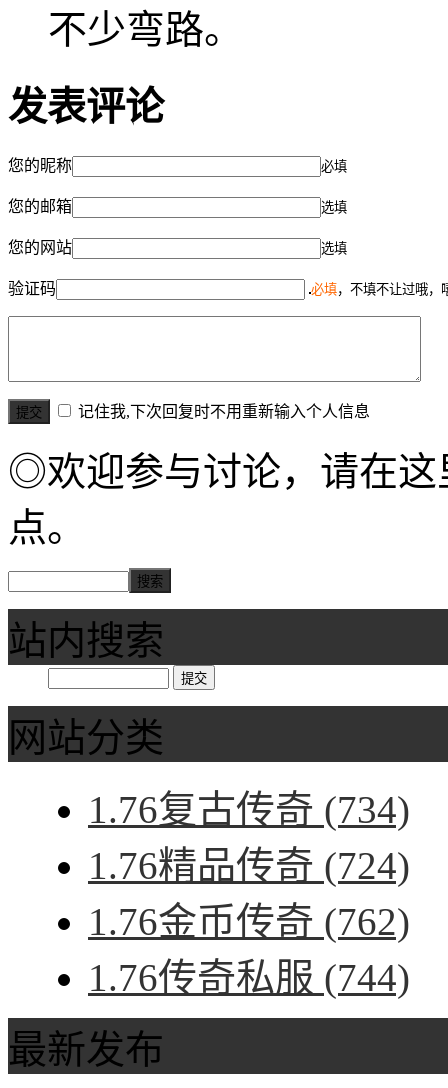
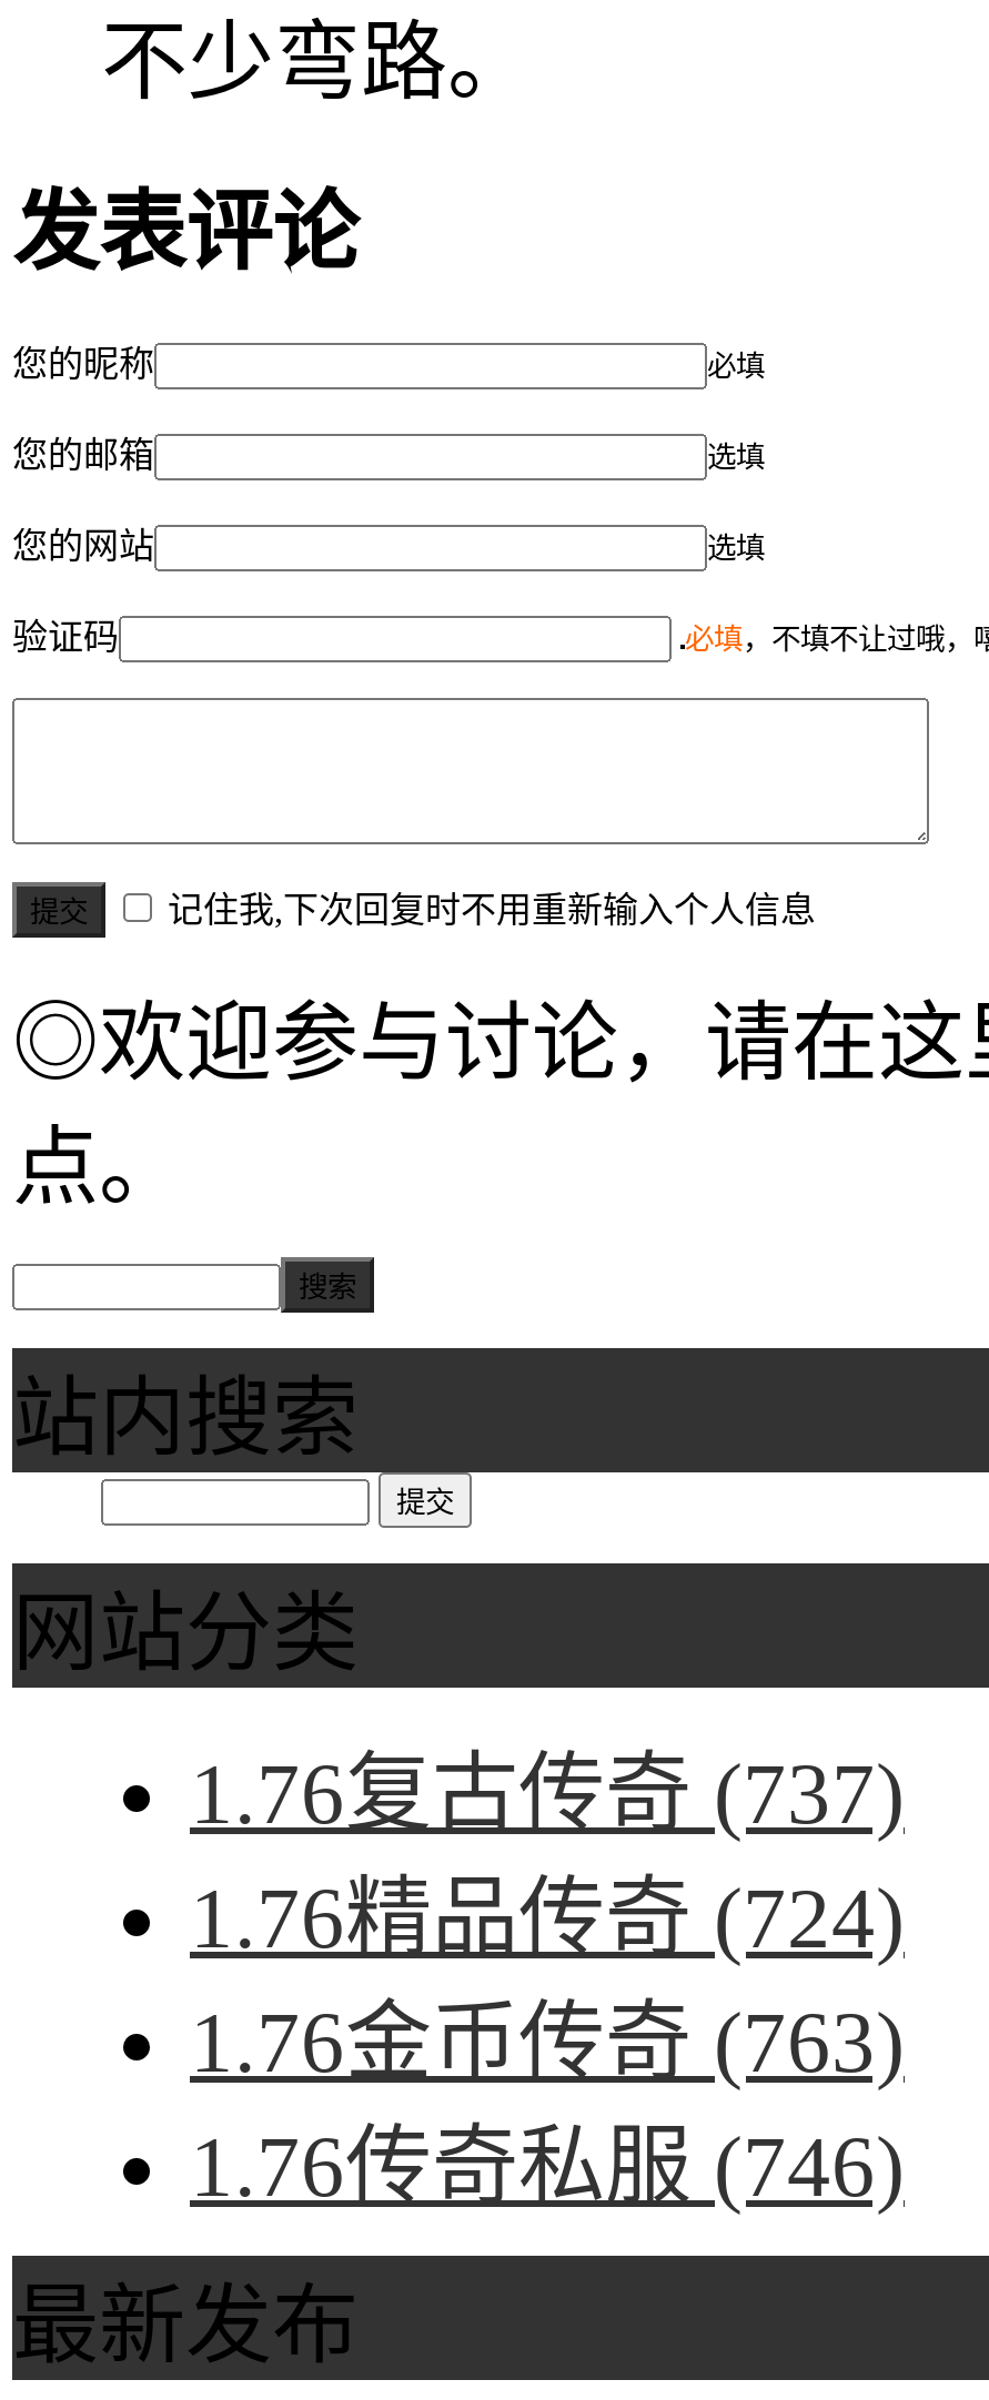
- 1.76复古传奇(734)
+ 1.76复古传奇(737)

- 1.76金币传奇(762)
+ 1.76金币传奇(763)

- 1.76传奇私服(744)
+ 1.76传奇私服(746)
